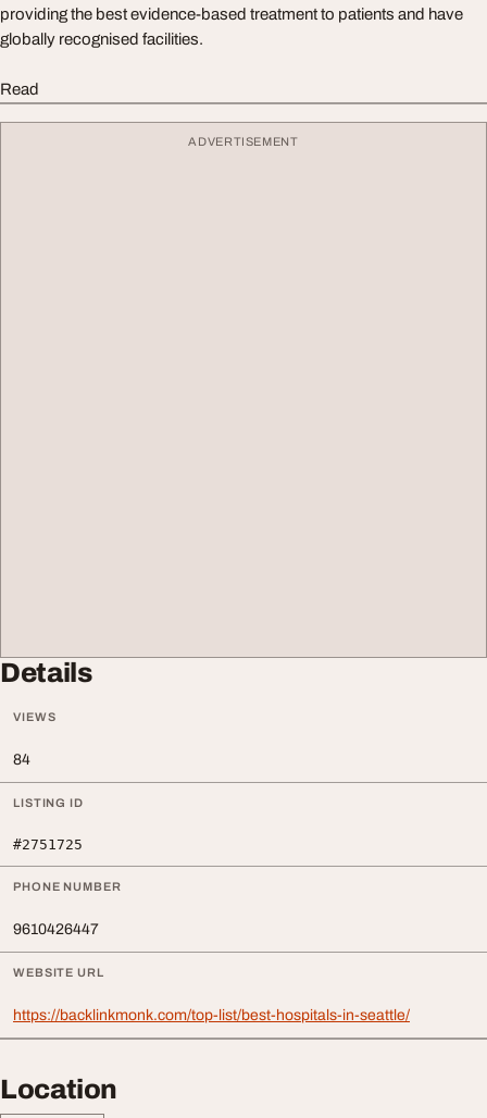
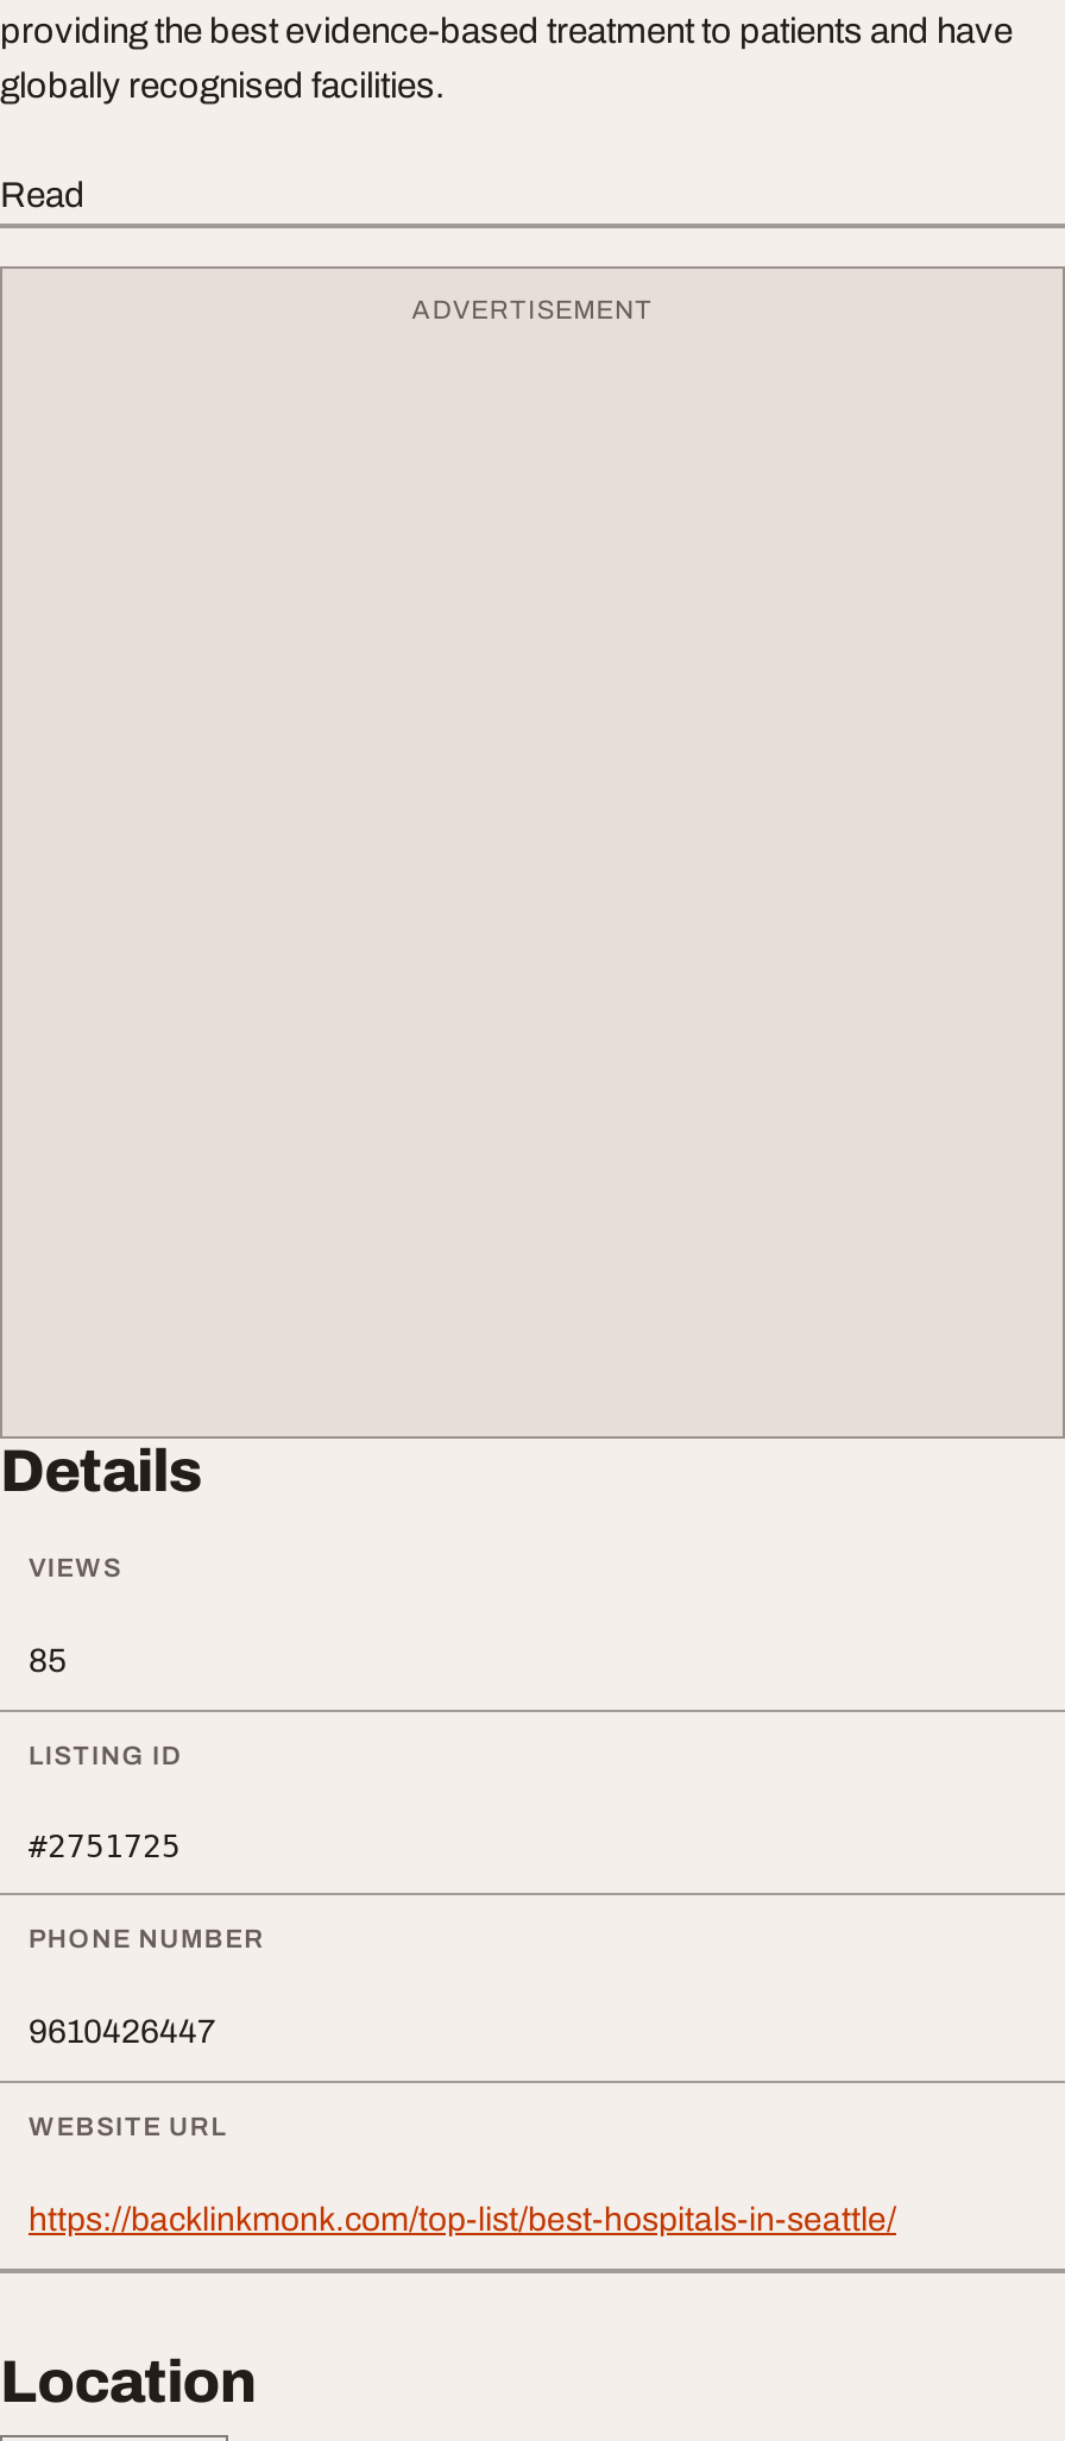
- 84
+ 85
